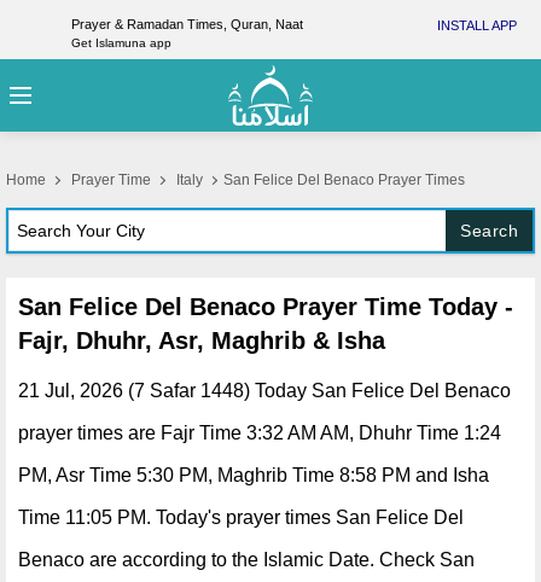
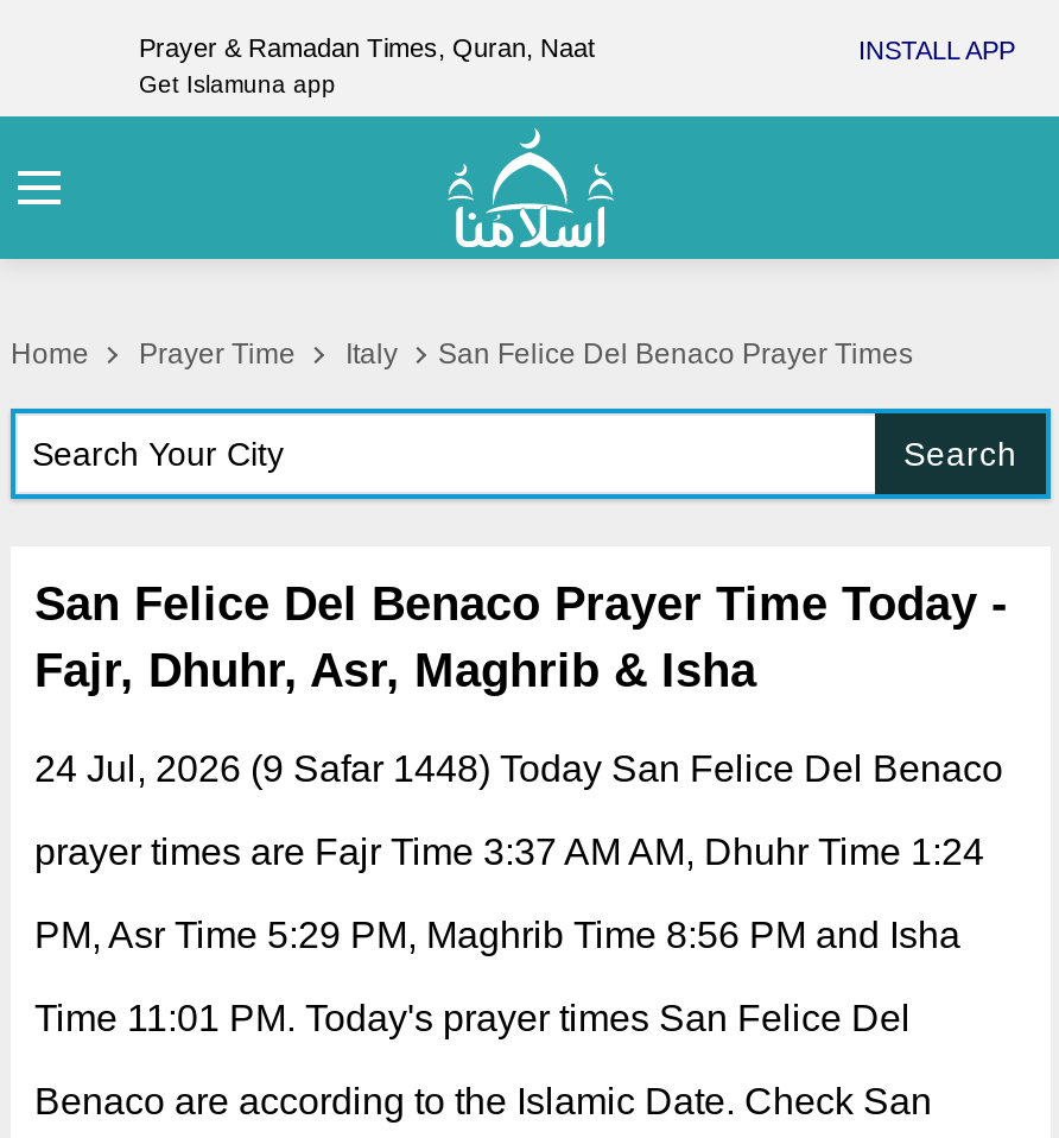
- 21 Jul, 2026 (7 Safar 1448) Today San Felice Del Benaco
+ 24 Jul, 2026 (9 Safar 1448) Today San Felice Del Benaco

- prayer times are Fajr Time 3:32 AM AM, Dhuhr Time 1:24
+ prayer times are Fajr Time 3:37 AM AM, Dhuhr Time 1:24

- PM, Asr Time 5:30 PM, Maghrib Time 8:58 PM and Isha
+ PM, Asr Time 5:29 PM, Maghrib Time 8:56 PM and Isha

- Time 11:05 PM. Today's prayer times San Felice Del
+ Time 11:01 PM. Today's prayer times San Felice Del
